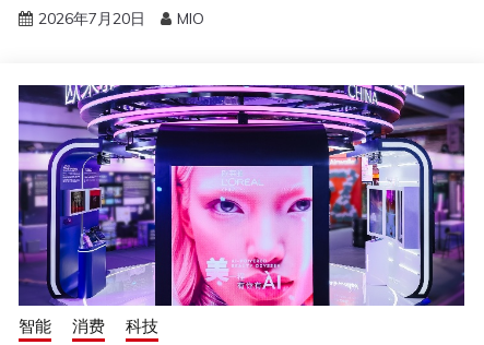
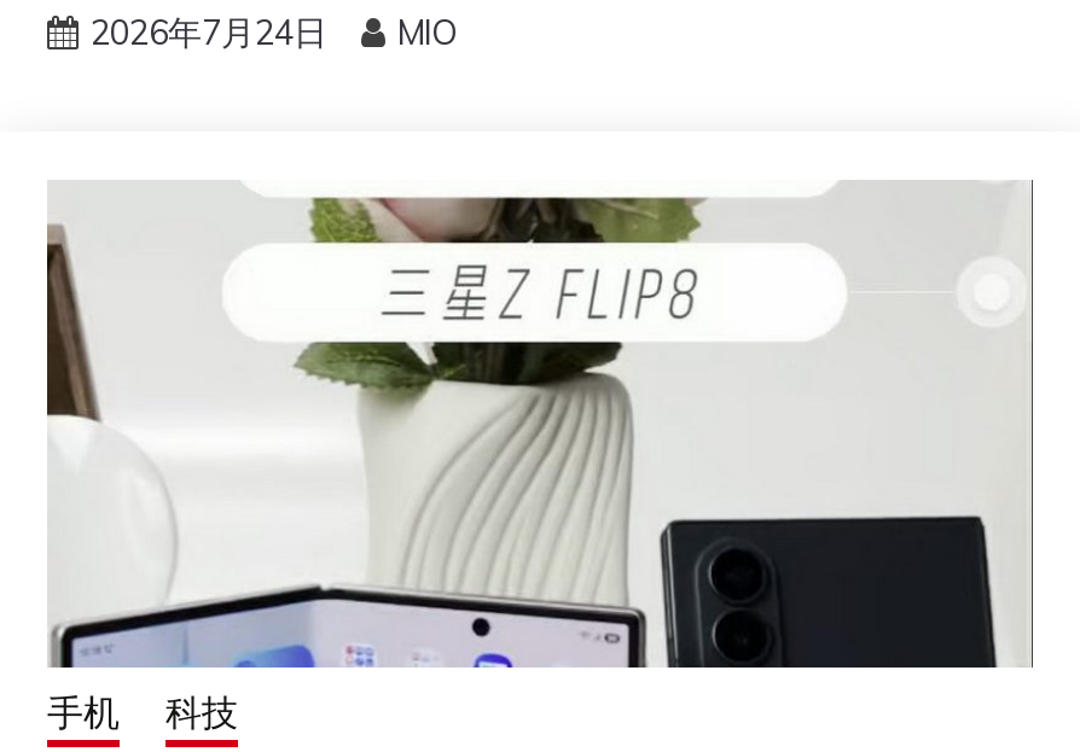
- 2026年7月20日 MIO
+ 2026年7月24日 MIO

- [image]
- 智能
- 消费
+ [image]
+ 手机
